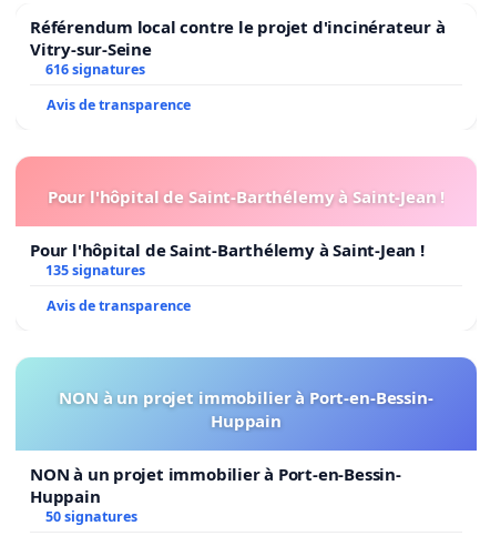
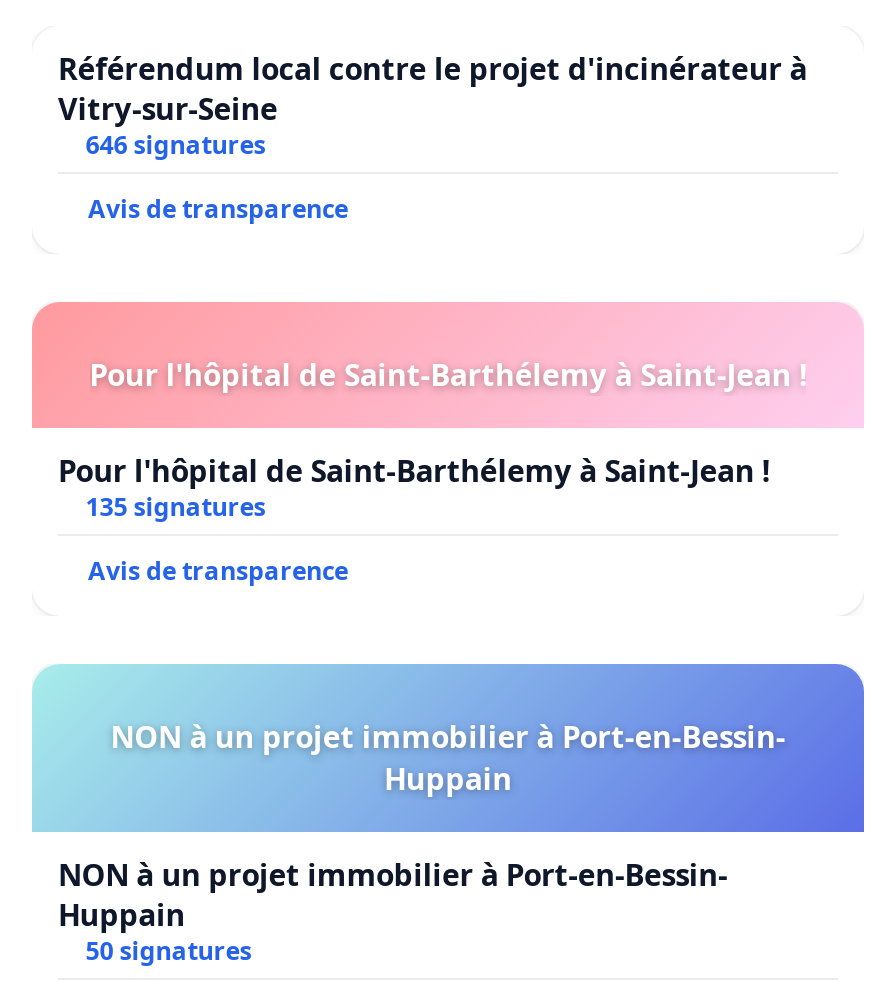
- 616 signatures
+ 646 signatures
